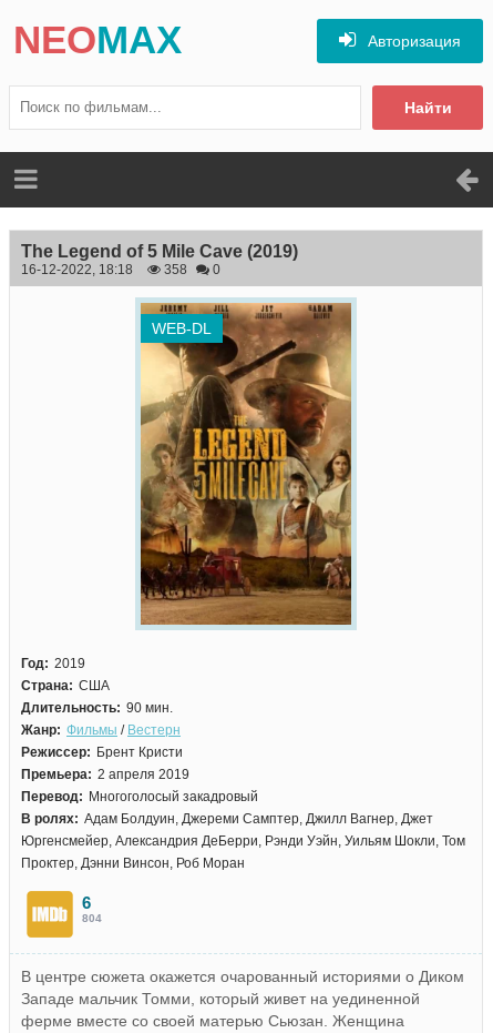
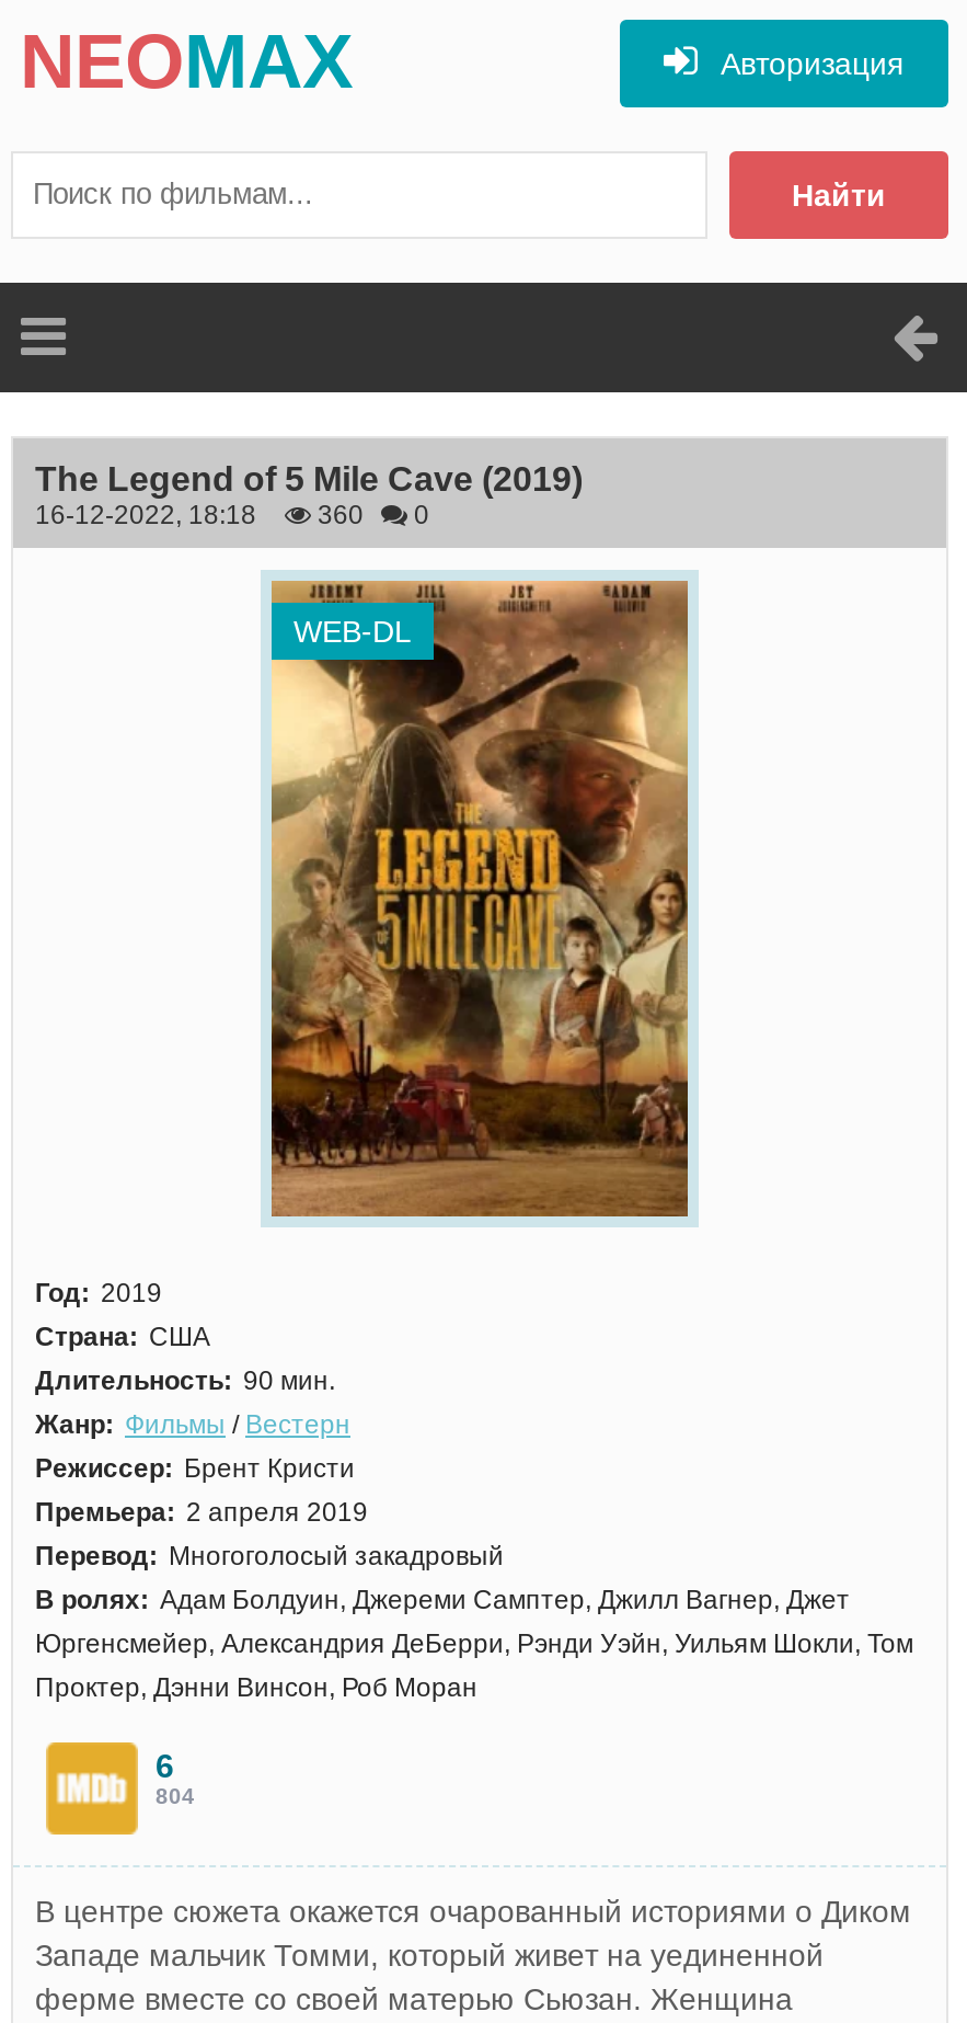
- 16-12-2022, 18:18 358 0
+ 16-12-2022, 18:18 360 0
